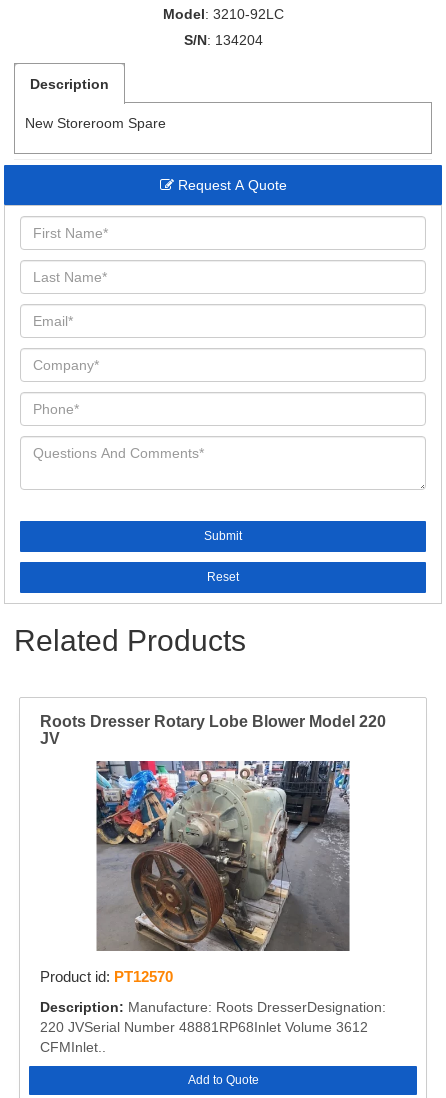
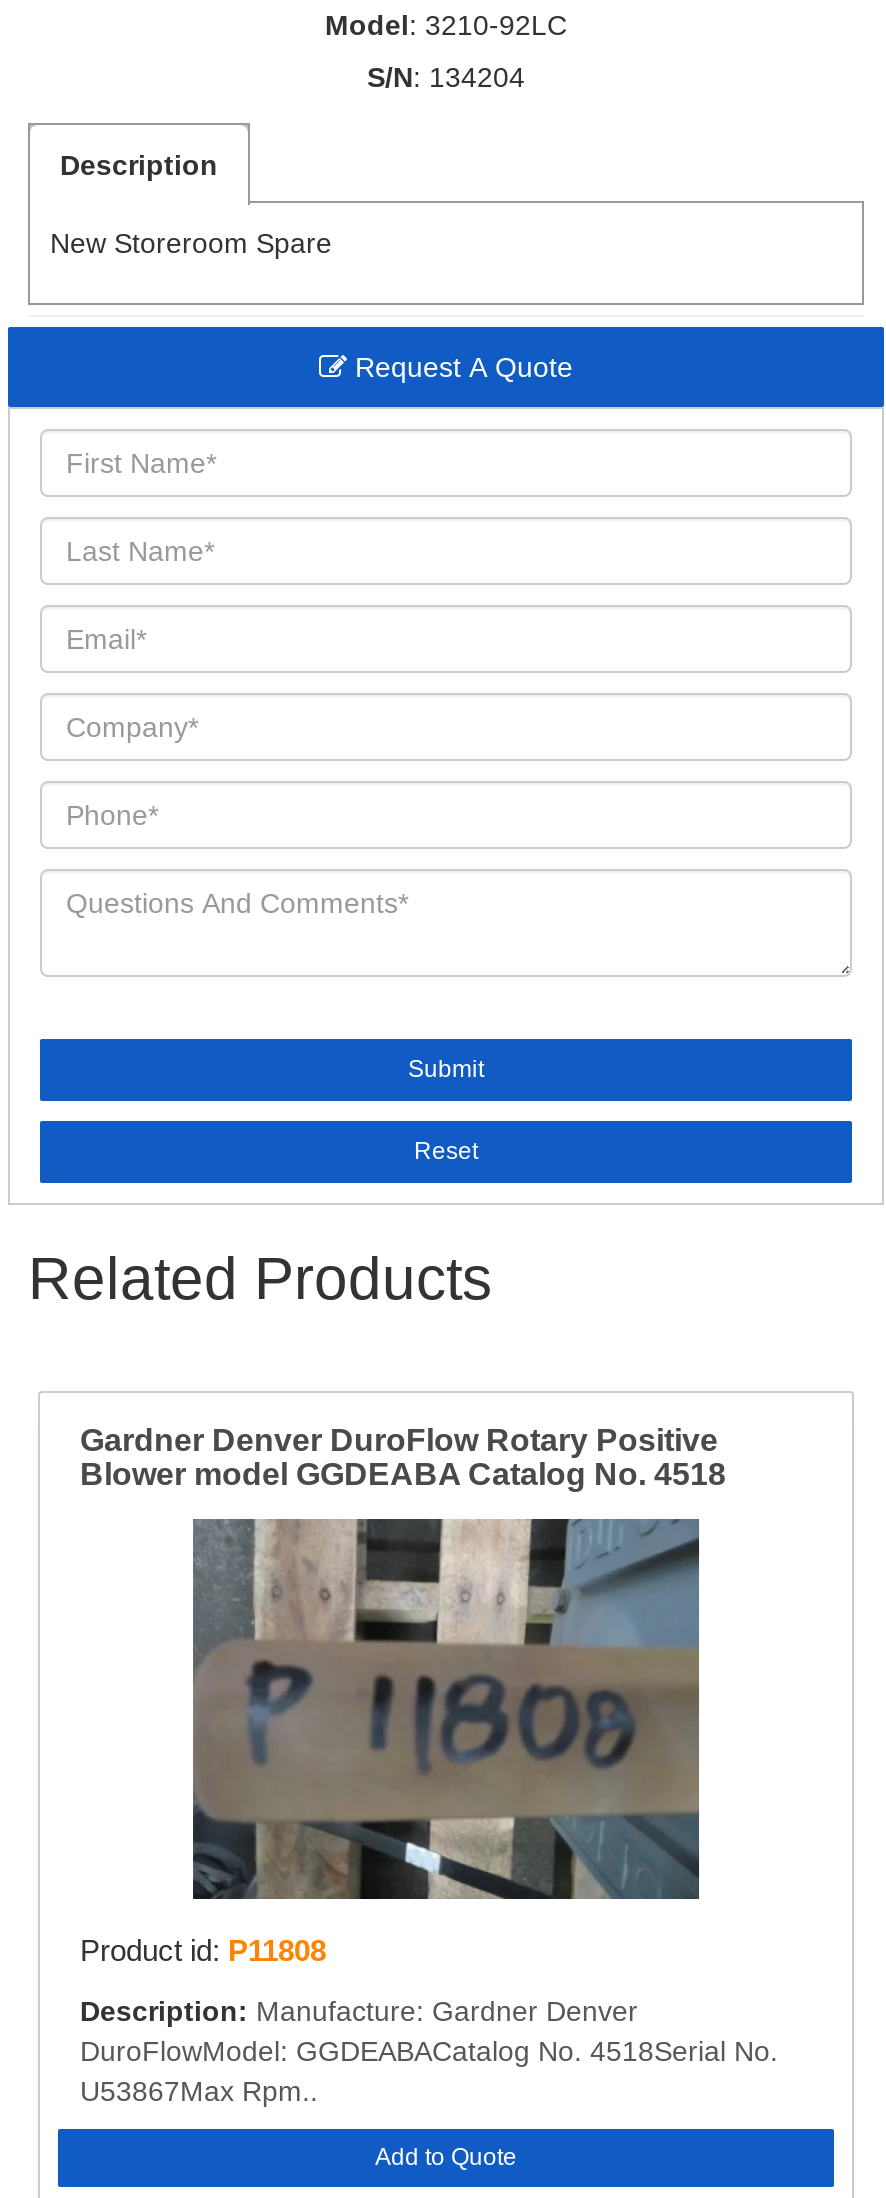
- Roots Dresser Rotary Lobe Blower Model 220
- JV
+ Gardner Denver DuroFlow Rotary Positive
+ Blower model GGDEABA Catalog No. 4518

- [image]
- Product id: PT12570
+ [image]
+ Product id: P11808

- Description: Manufacture: Roots DresserDesignation:
- 220 JVSerial Number 48881RP68Inlet Volume 3612
- CFMInlet..
+ Description: Manufacture: Gardner Denver
+ DuroFlowModel: GGDEABACatalog No. 4518Serial No.
+ U53867Max Rpm..
